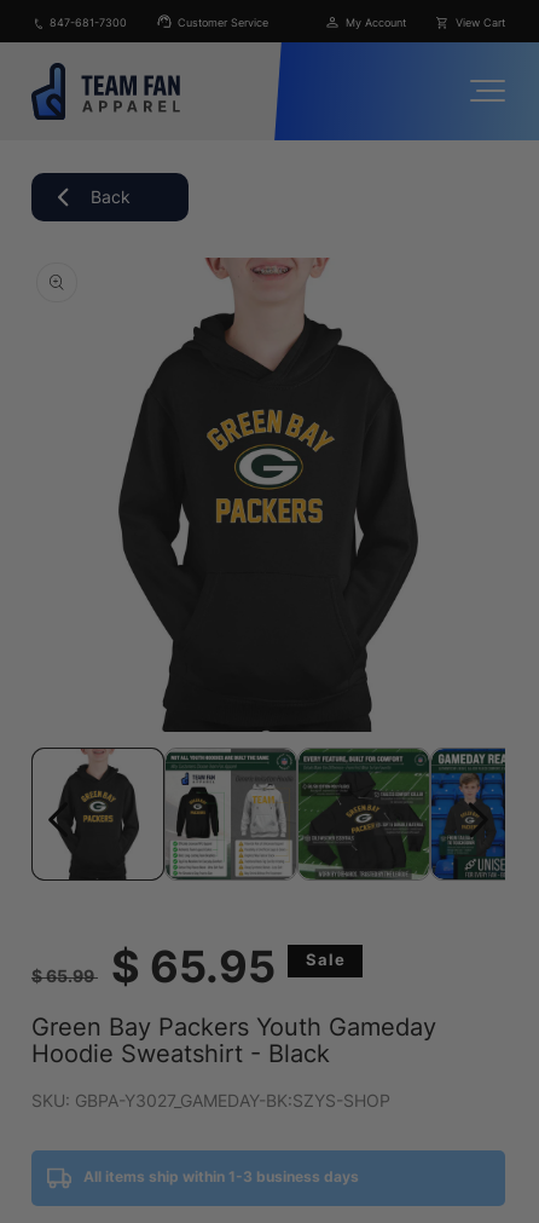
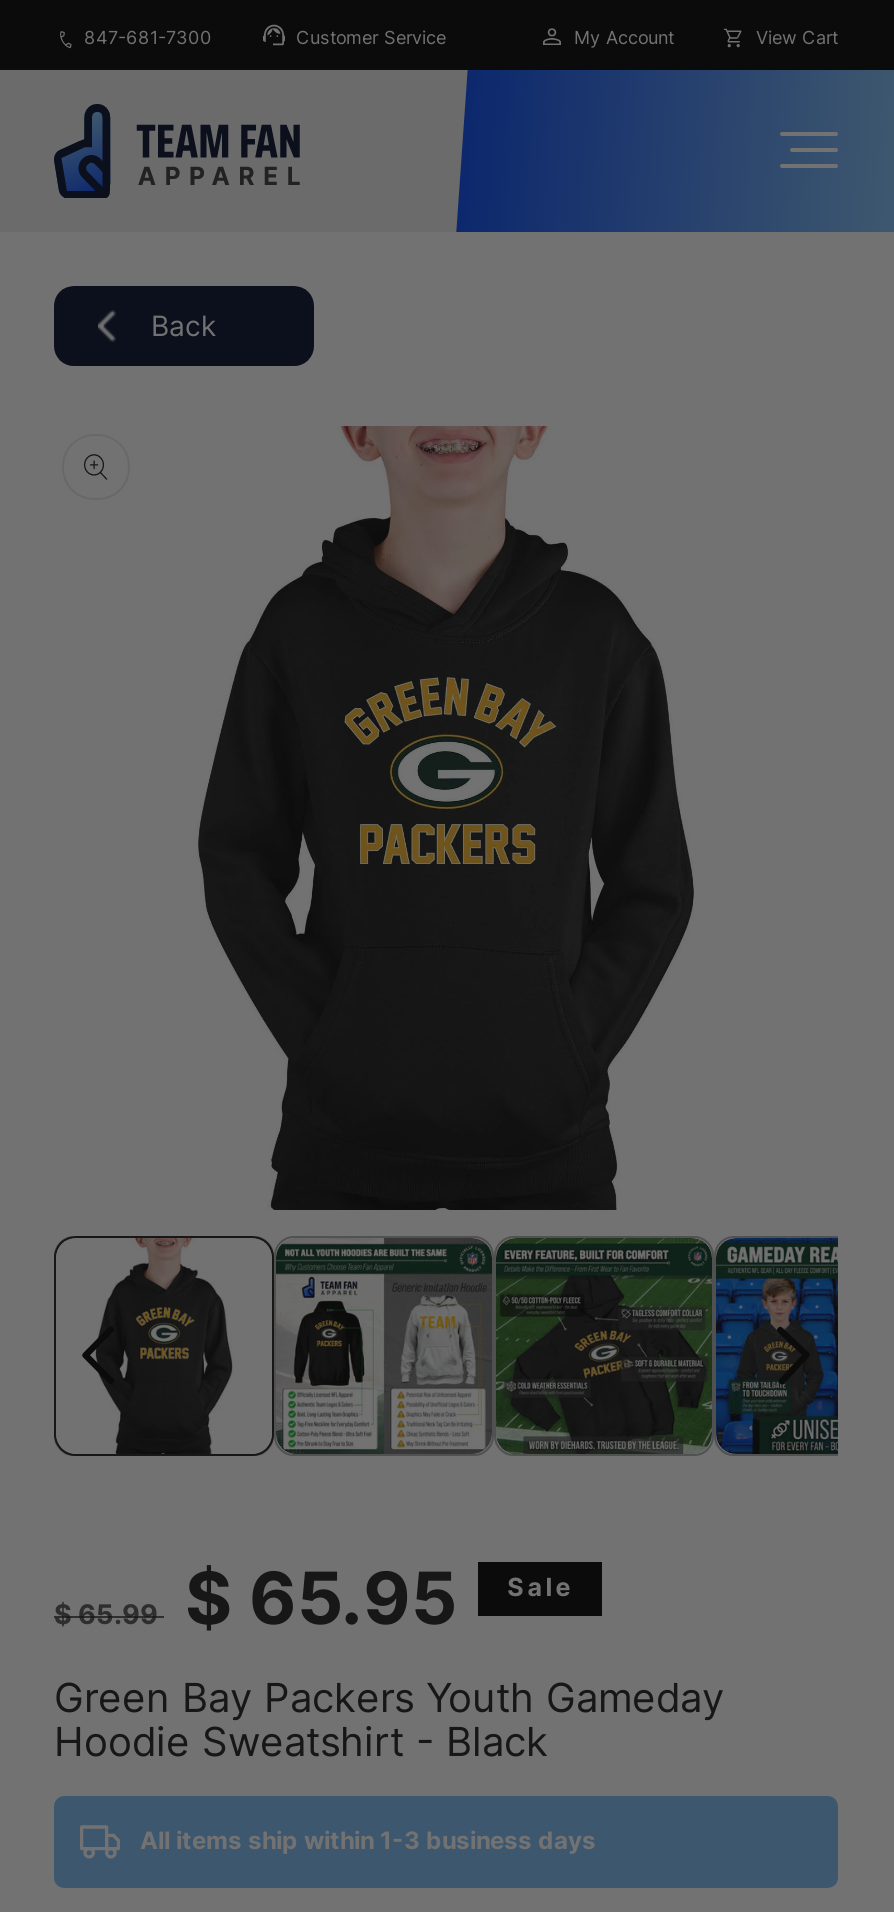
- SKU: GBPA-Y3027_GAMEDAY-BK:SZYS-SHOP
